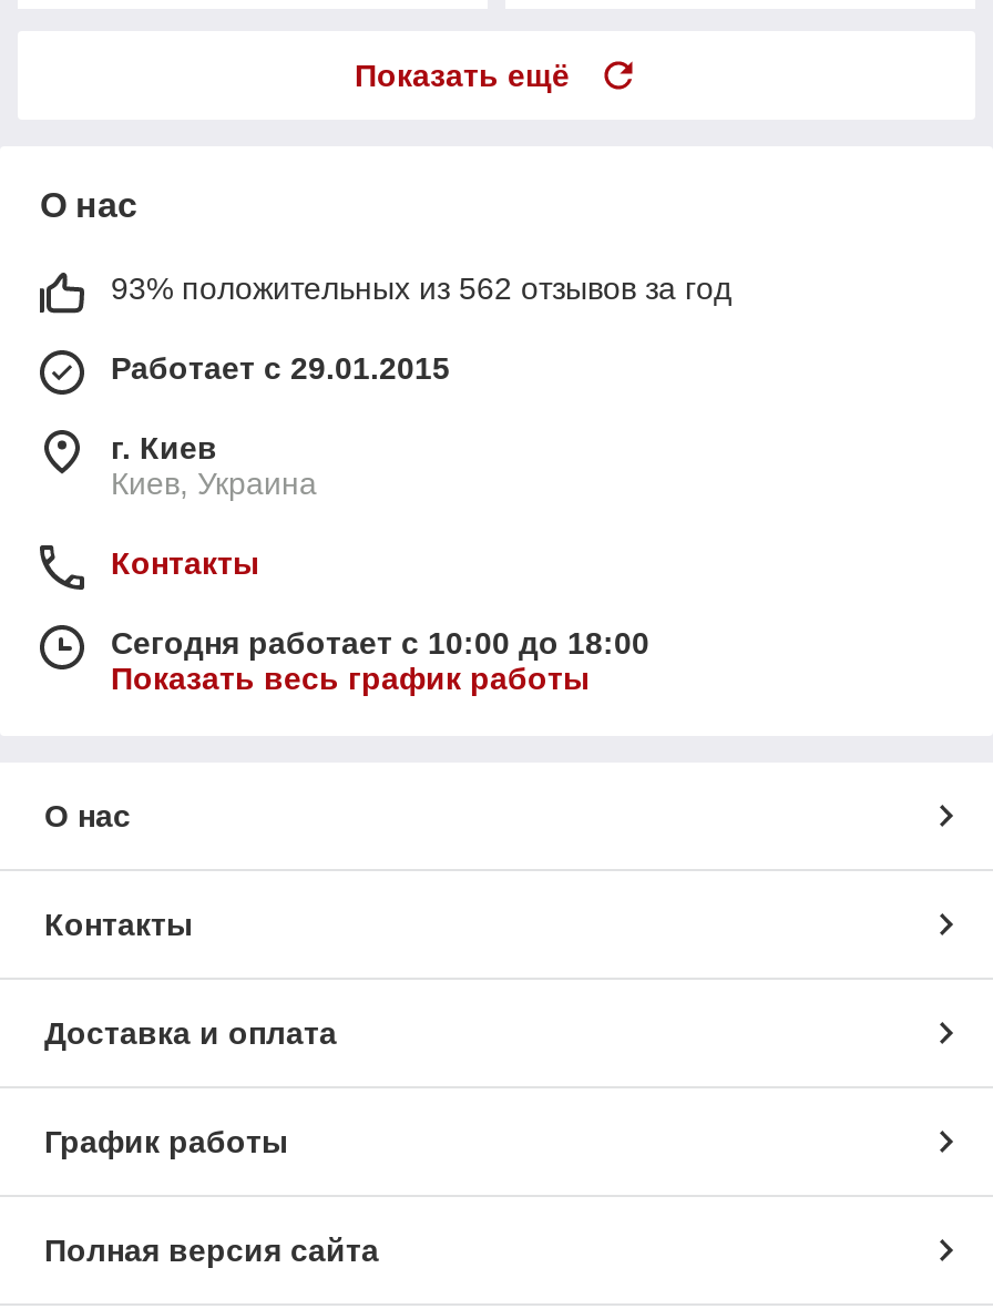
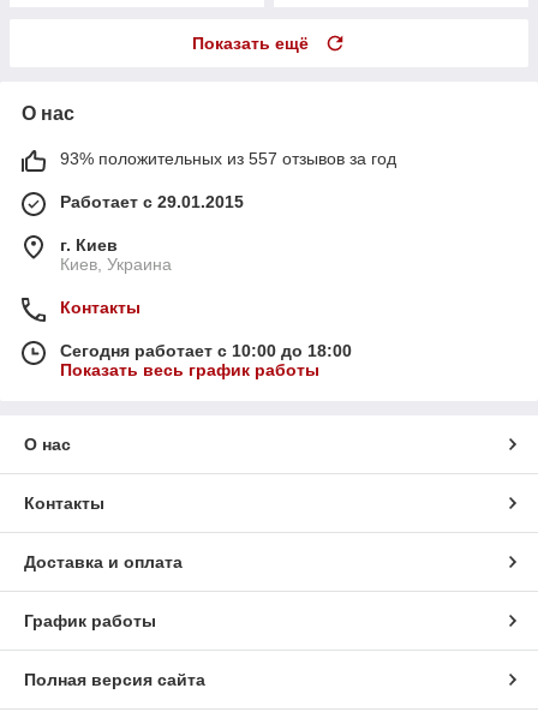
- 93% положительных из 562 отзывов за год
+ 93% положительных из 557 отзывов за год
